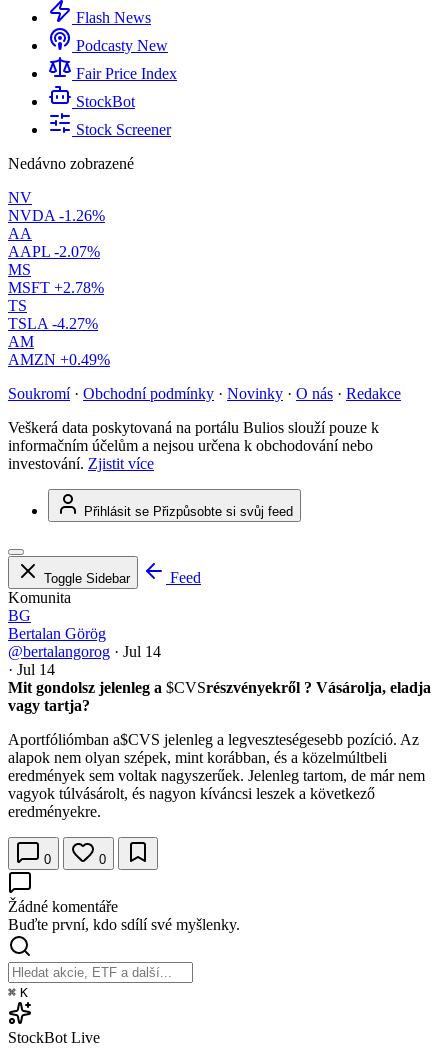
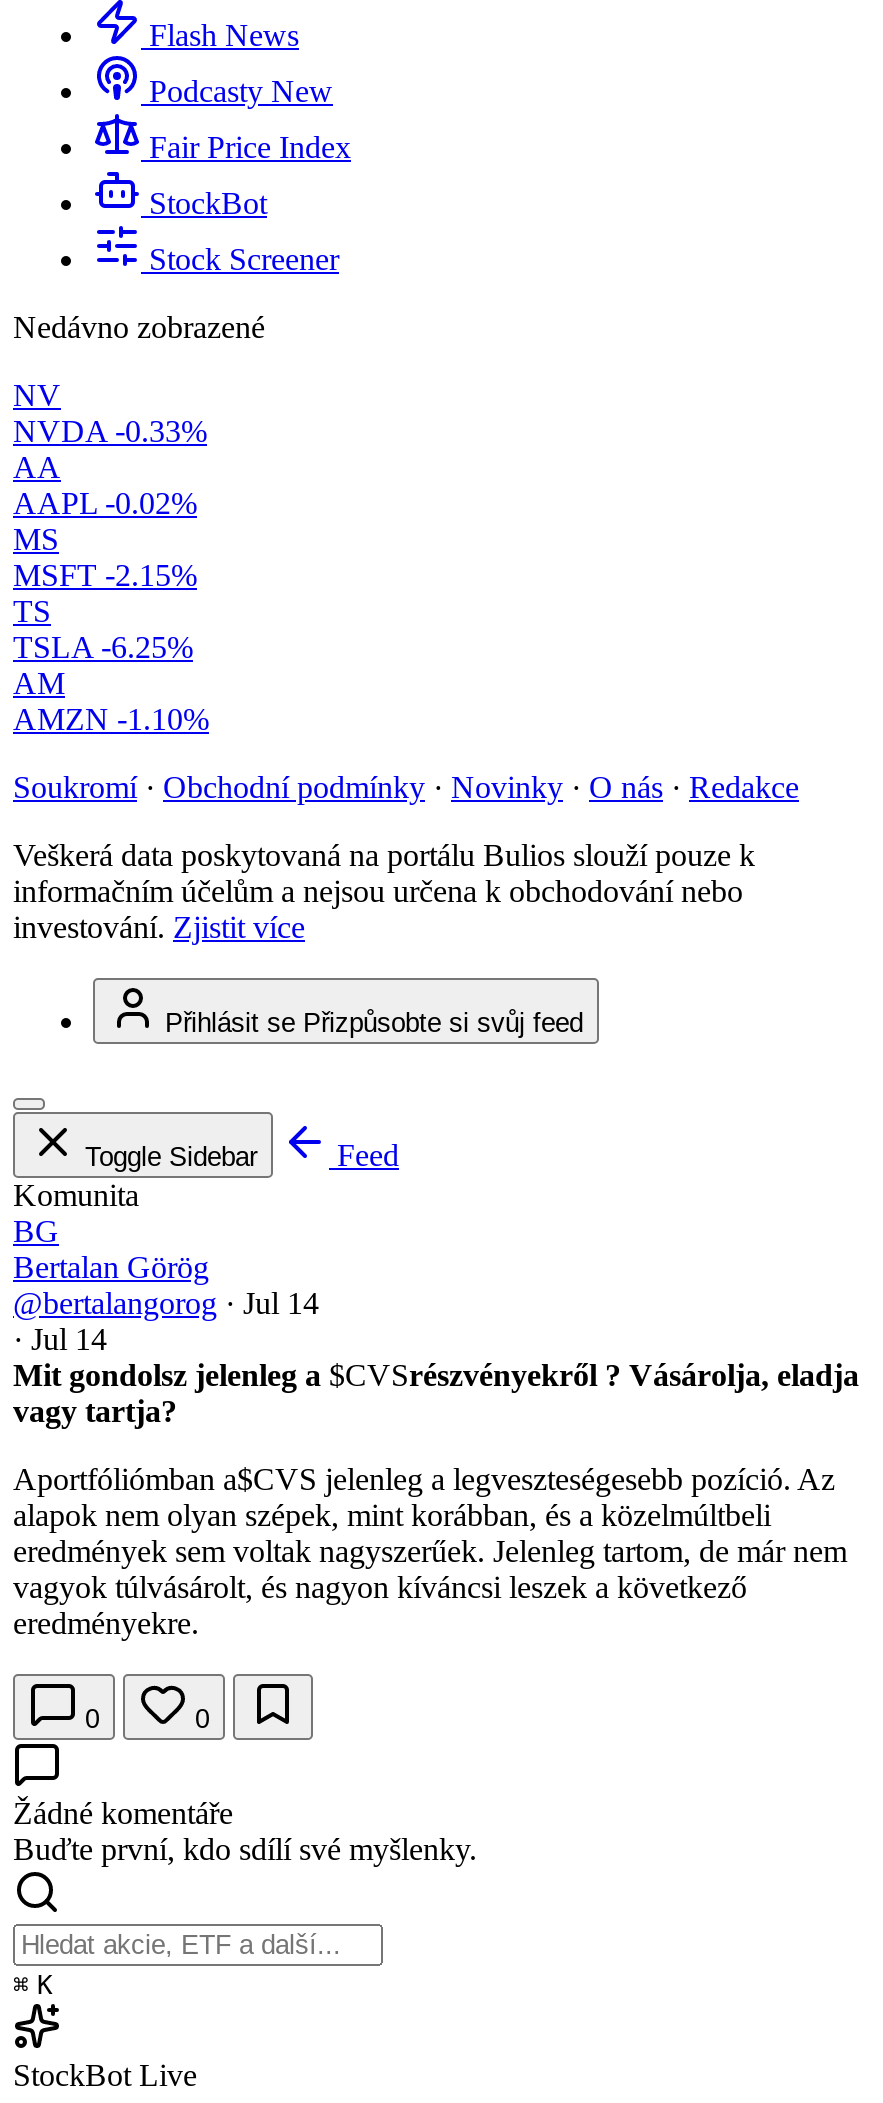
- NVDA -1.26%
+ NVDA -0.33%

- AAPL -2.07%
+ AAPL -0.02%

- MSFT +2.78%
+ MSFT -2.15%

- TSLA -4.27%
+ TSLA -6.25%

- AMZN +0.49%
+ AMZN -1.10%
